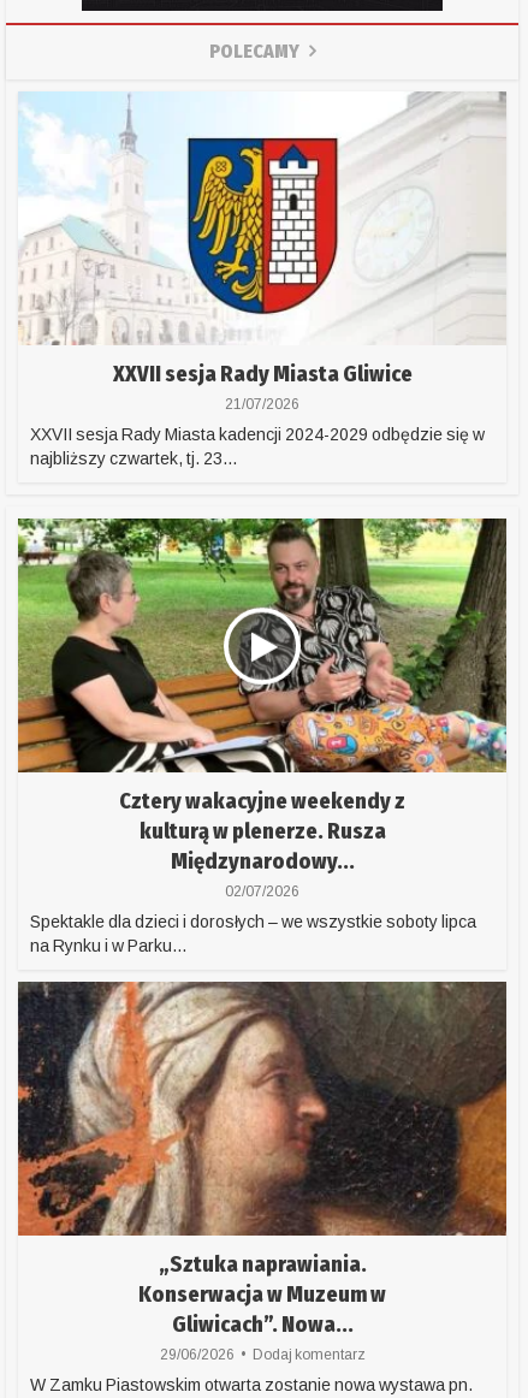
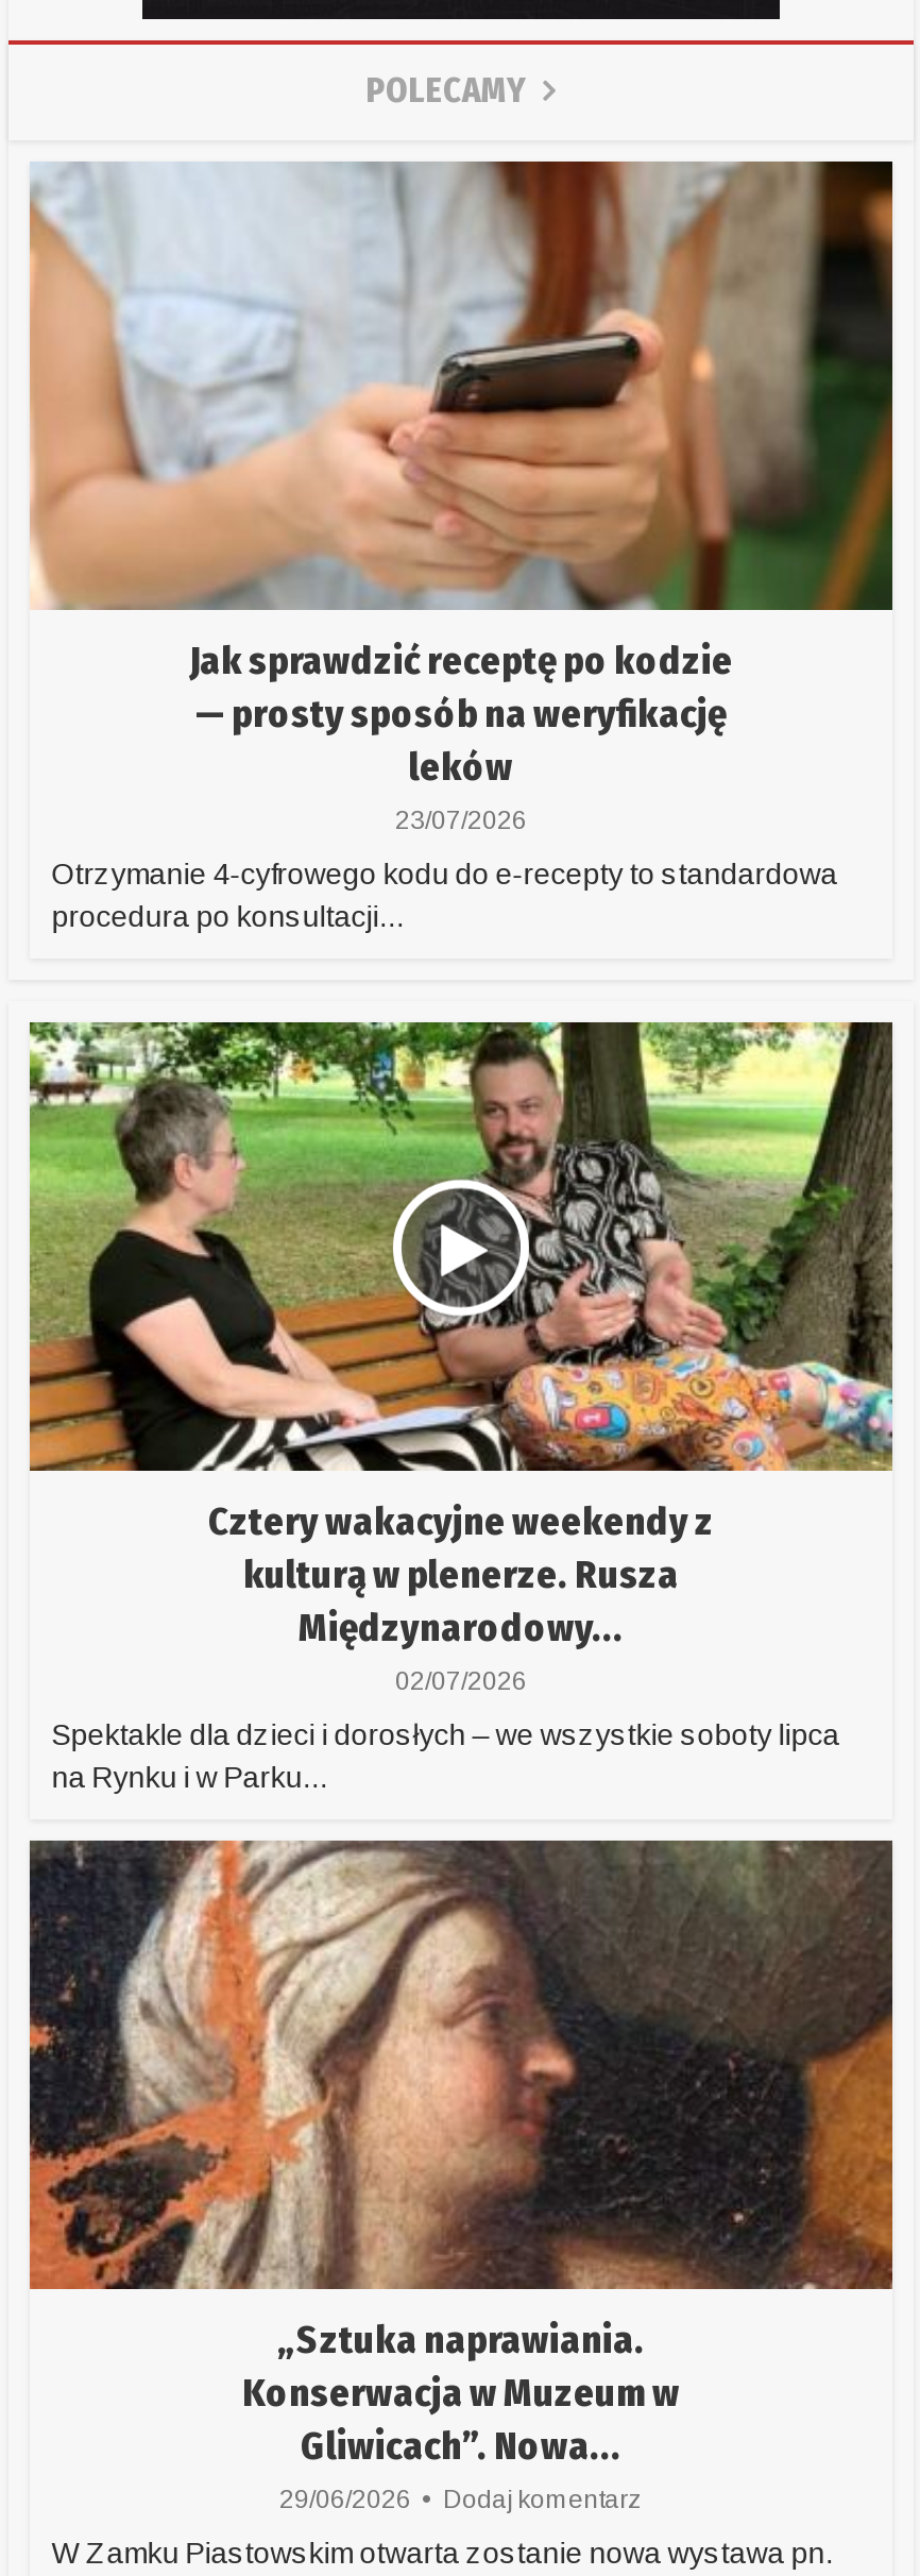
- [image]
- XXVII sesja Rady Miasta Gliwice
- 21/07/2026
+ [image]
+ Jak sprawdzić receptę po kodzie
+ — prosty sposób na weryfikację
+ leków
+ 23/07/2026

- XXVII sesja Rady Miasta kadencji 2024-2029 odbędzie się w
- najbliższy czwartek, tj. 23...
+ Otrzymanie 4-cyfrowego kodu do e-recepty to standardowa
+ procedura po konsultacji...
